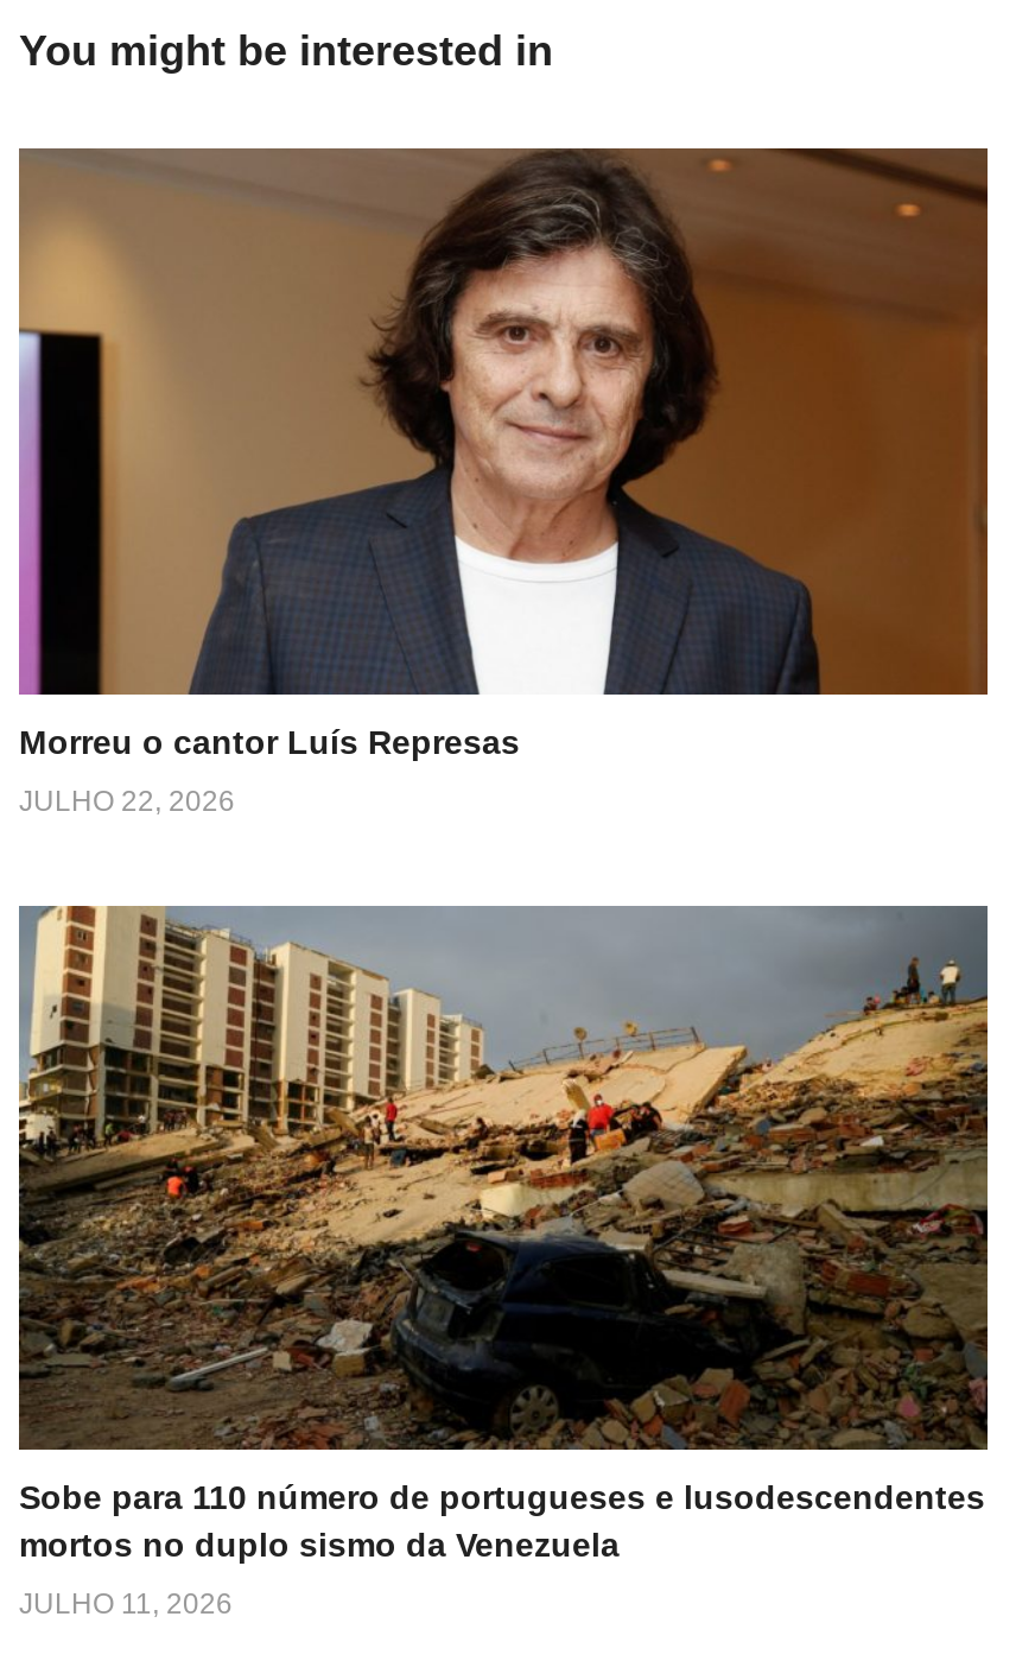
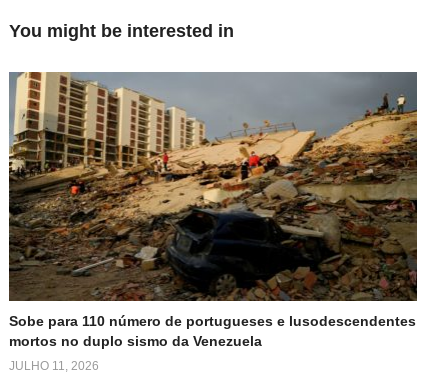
- [image]
- Morreu o cantor Luís Represas
- JULHO 22, 2026
